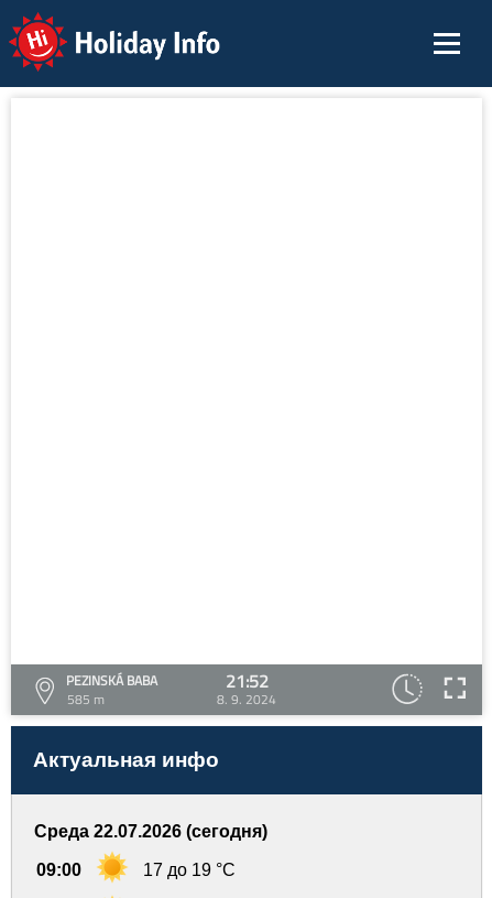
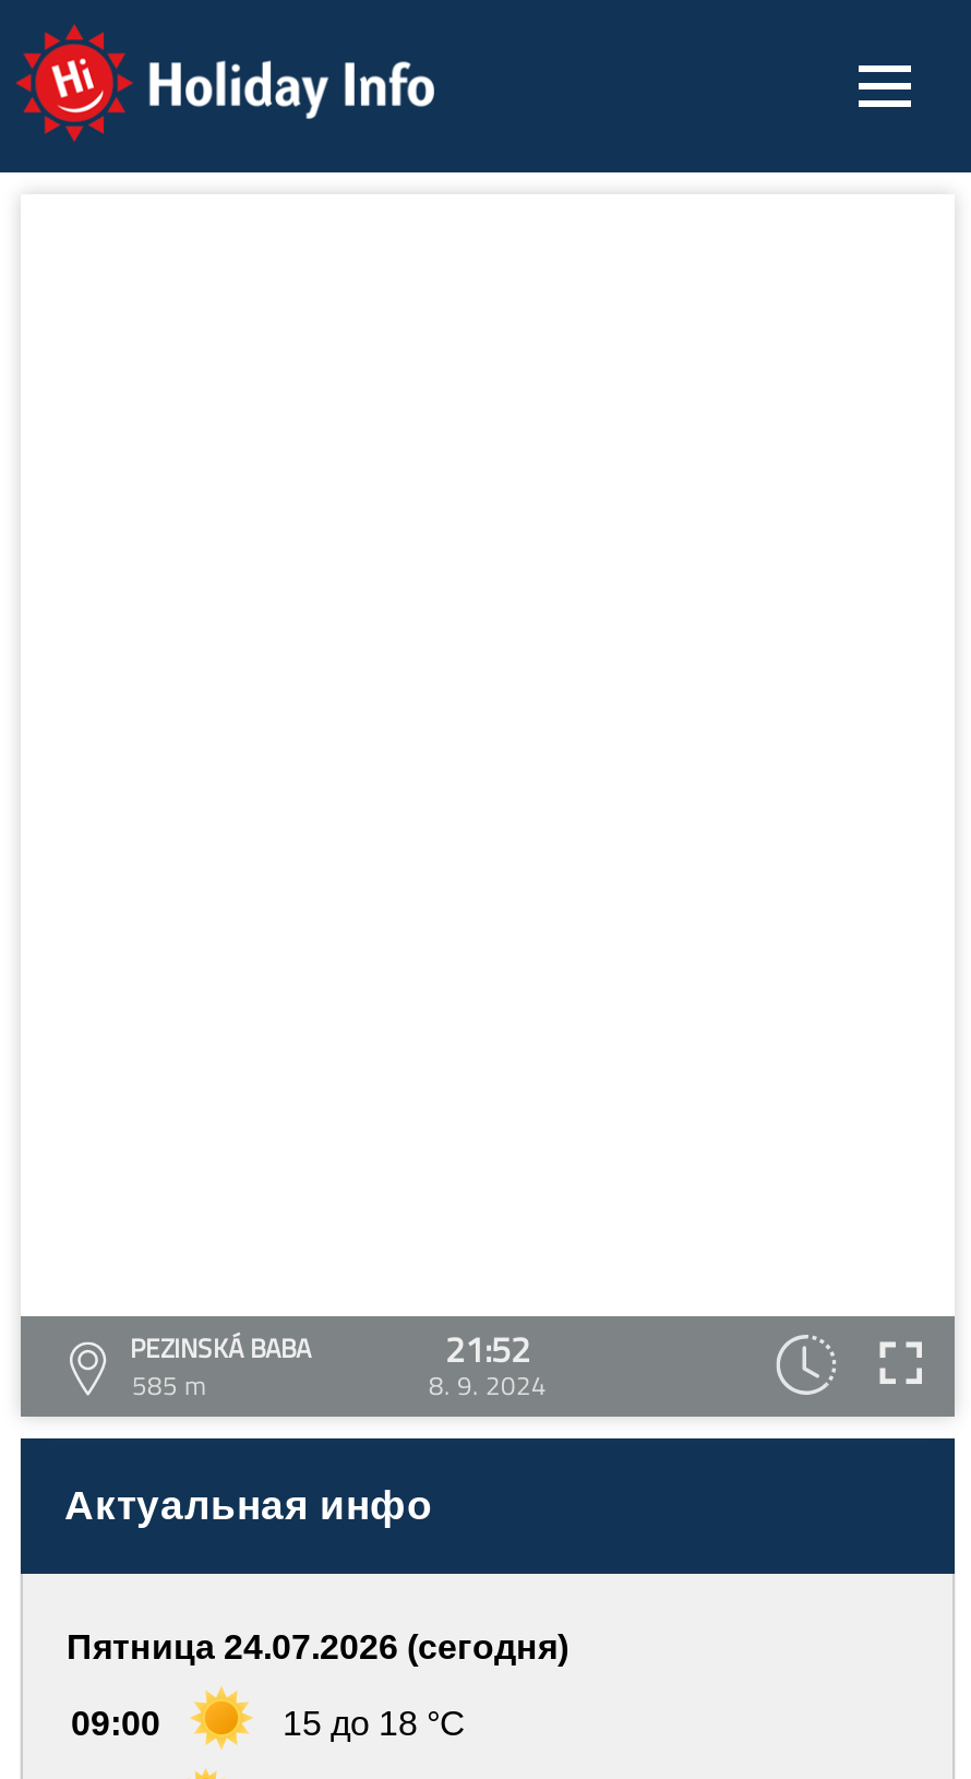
- Среда 22.07.2026 (сегодня)
+ Пятница 24.07.2026 (сегодня)

- 17 до 19 °C
+ 15 до 18 °C
